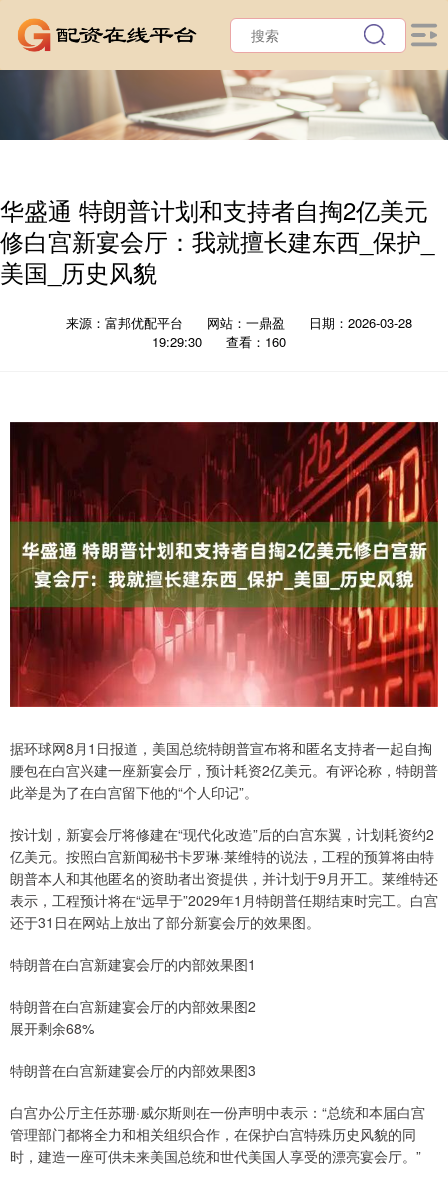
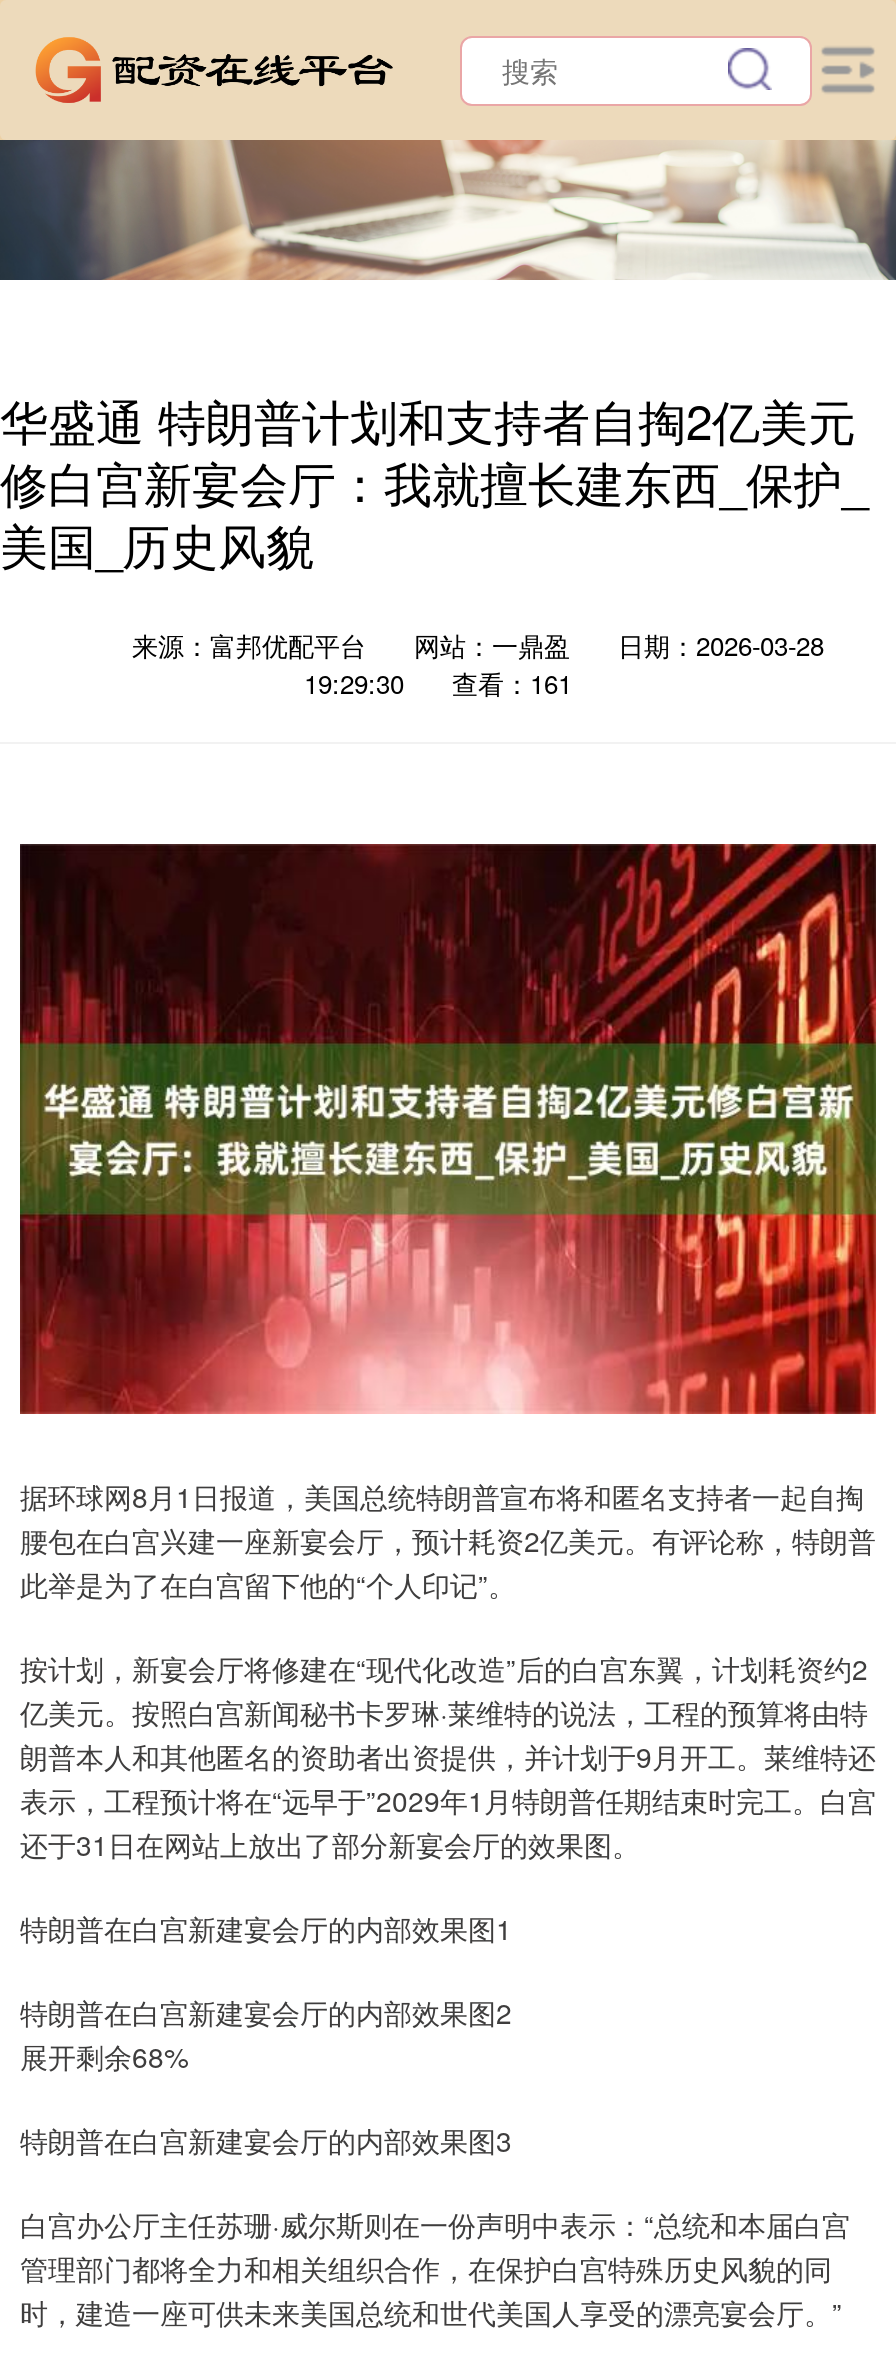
- 19:29:30 查看：160
+ 19:29:30 查看：161
